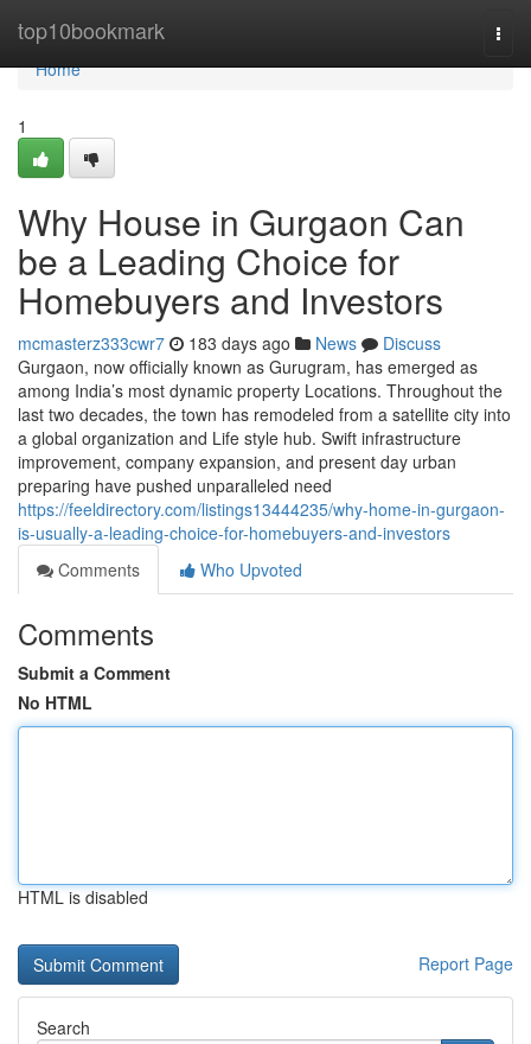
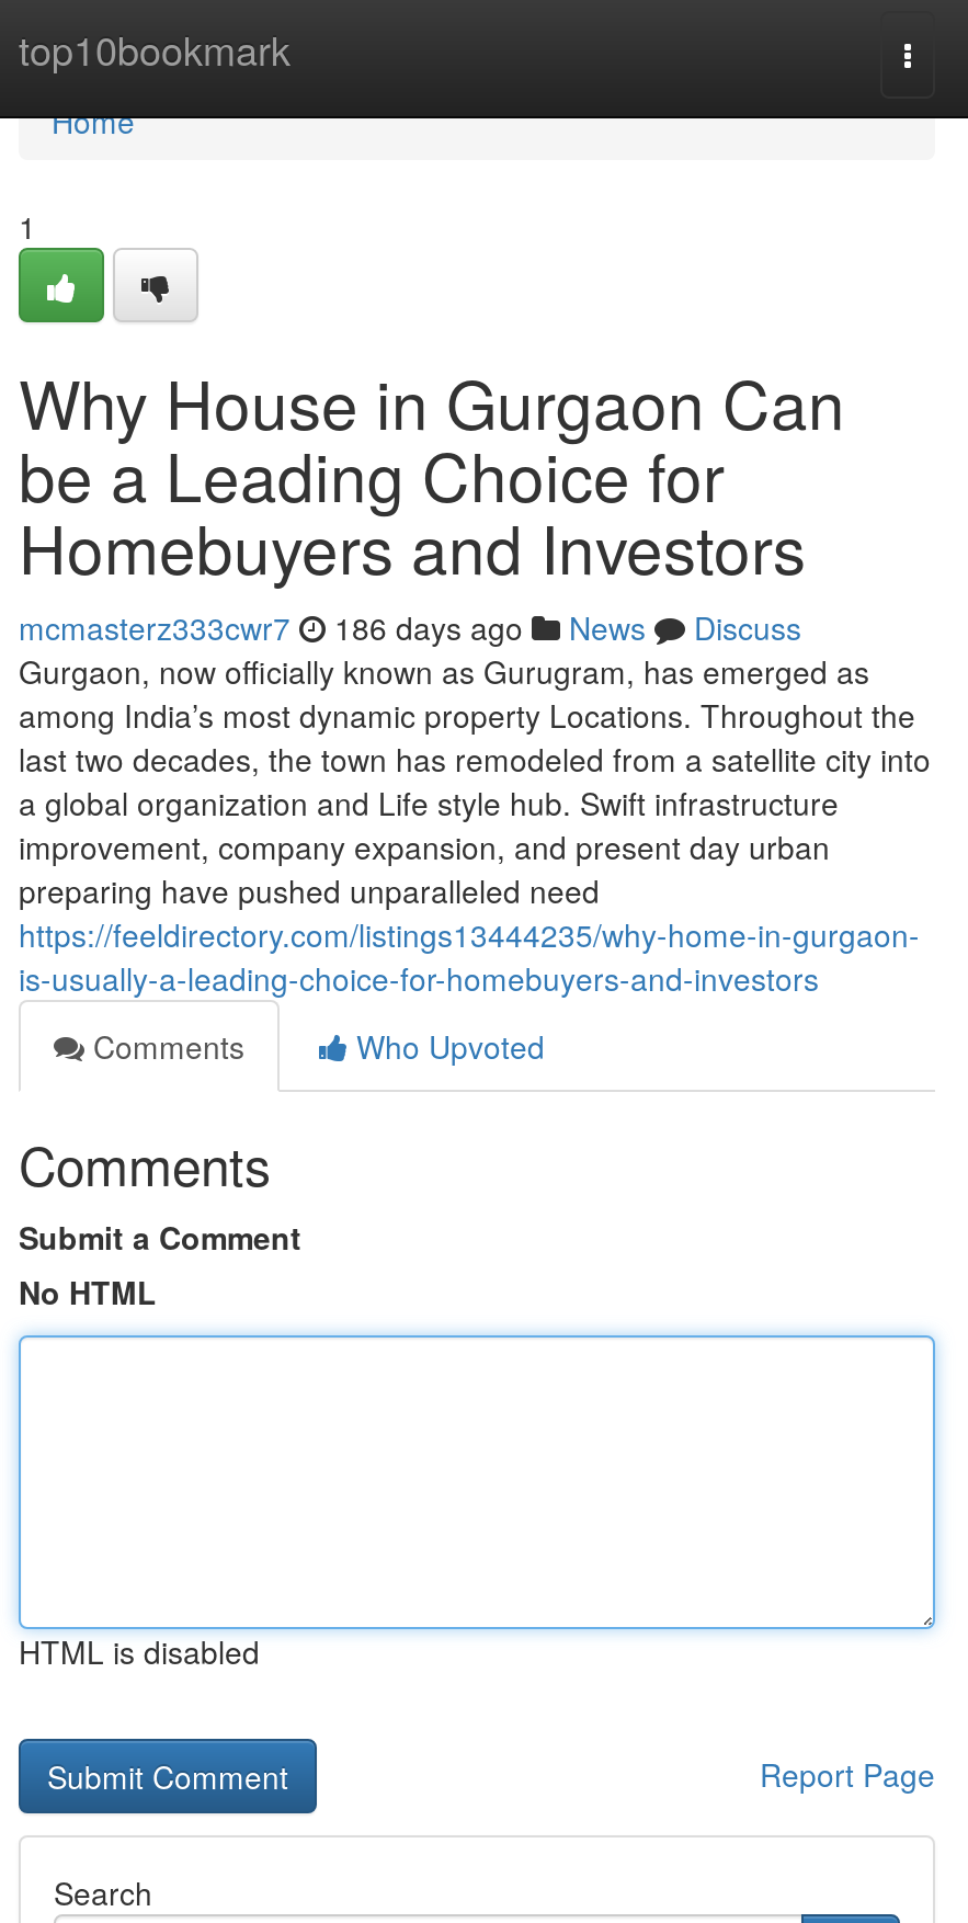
- mcmasterz333cwr7 183 days ago News Discuss
+ mcmasterz333cwr7 186 days ago News Discuss
